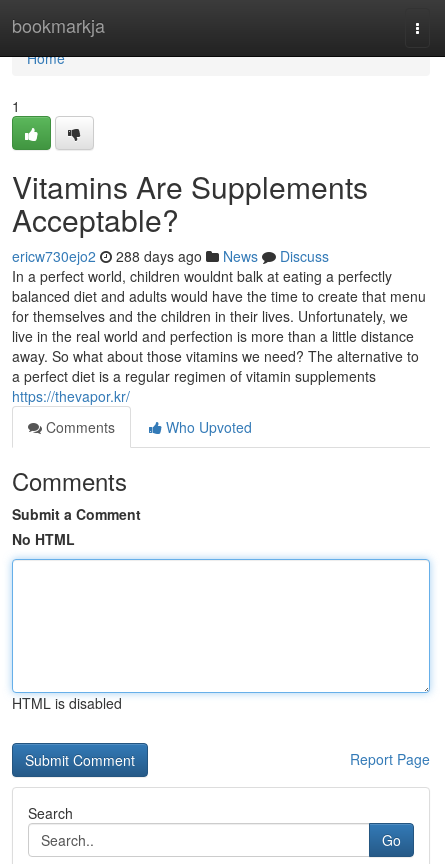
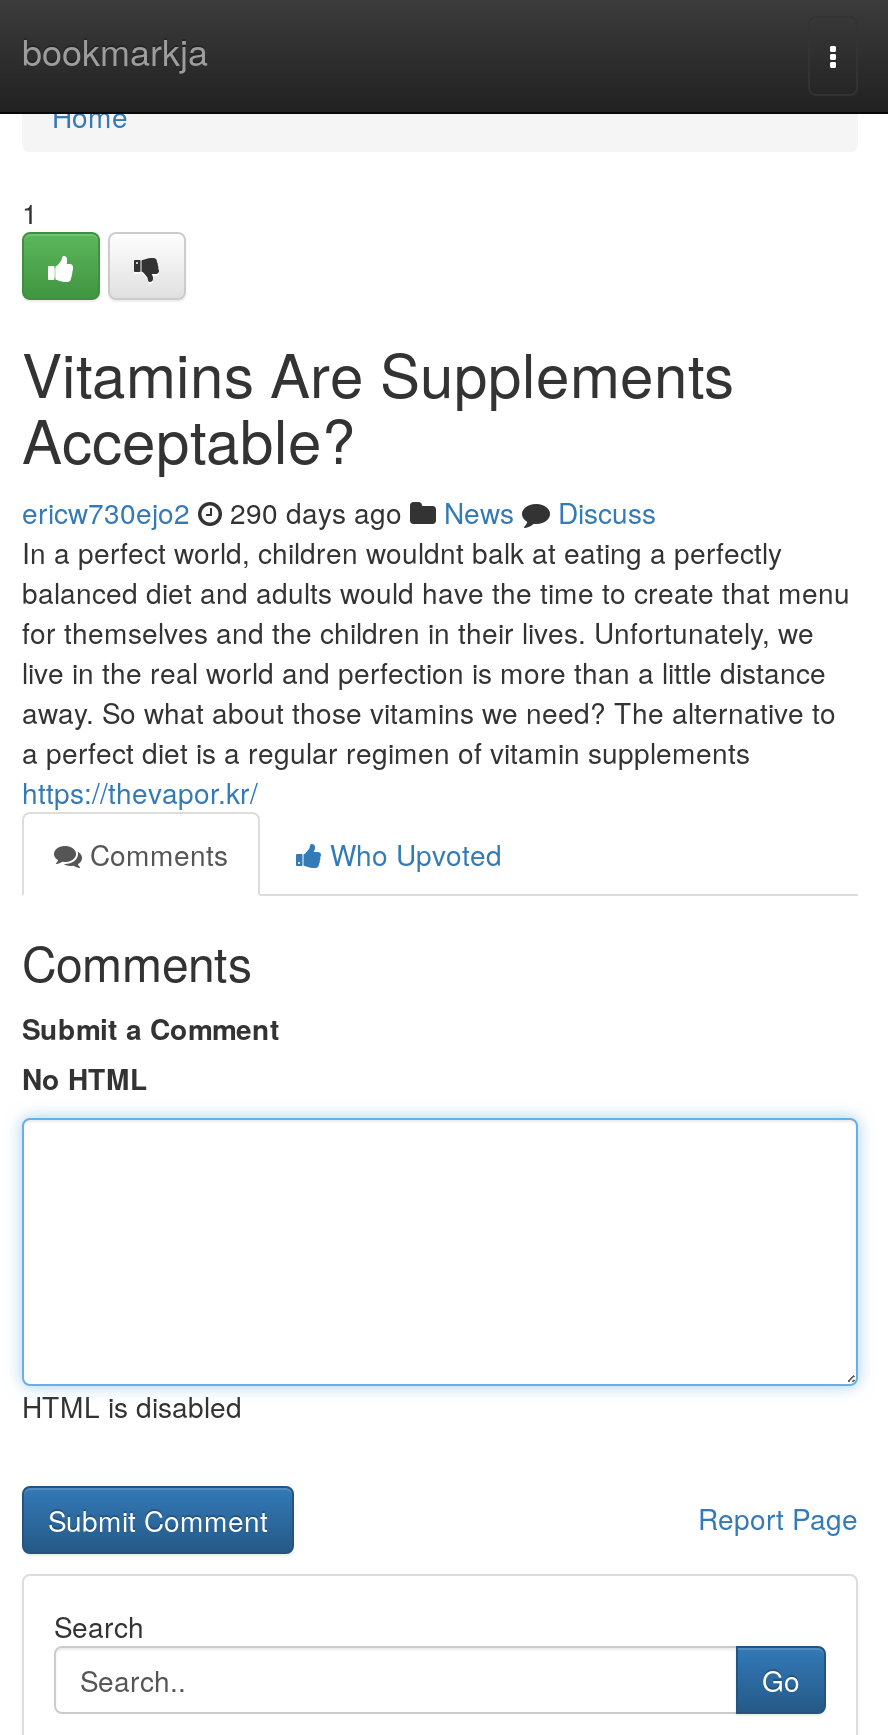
- ericw730ejo2 288 days ago News Discuss
+ ericw730ejo2 290 days ago News Discuss
